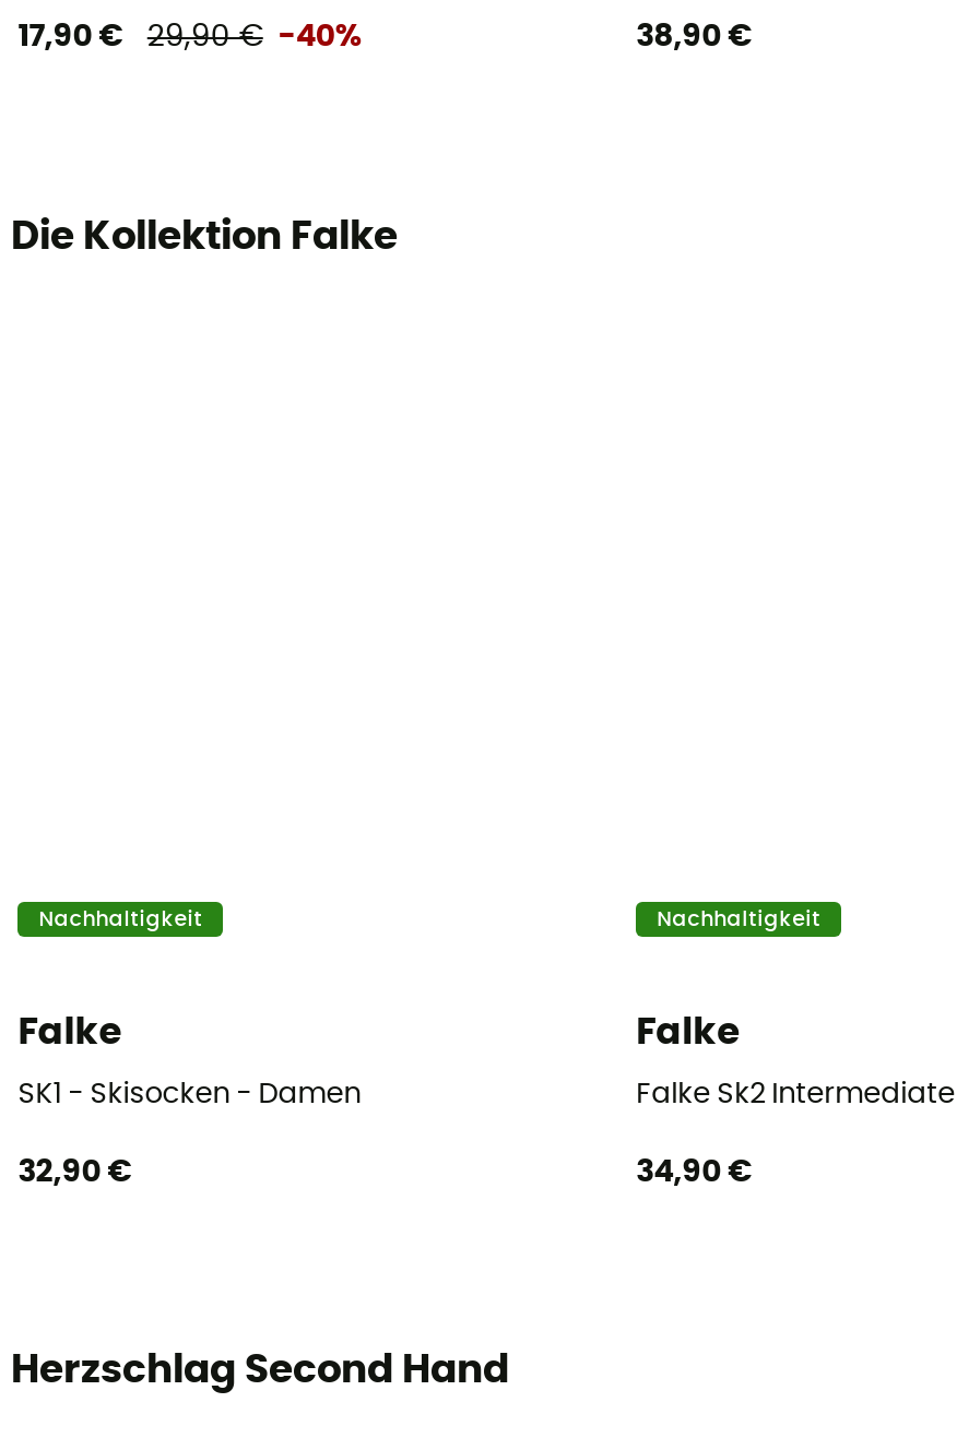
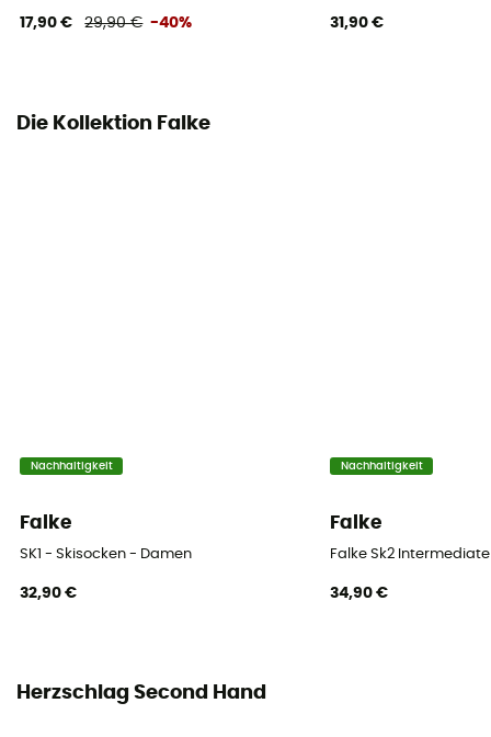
- 38,90 €
+ 31,90 €
